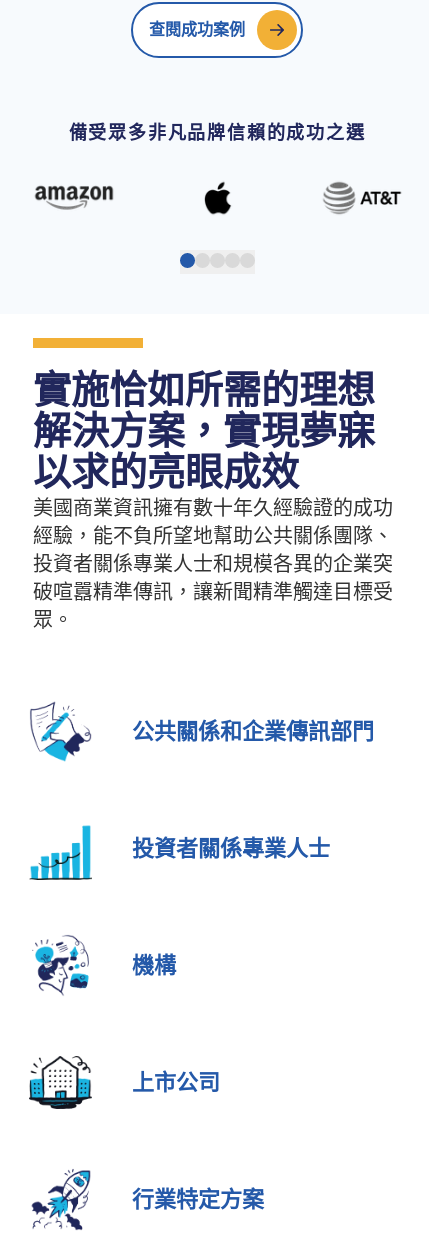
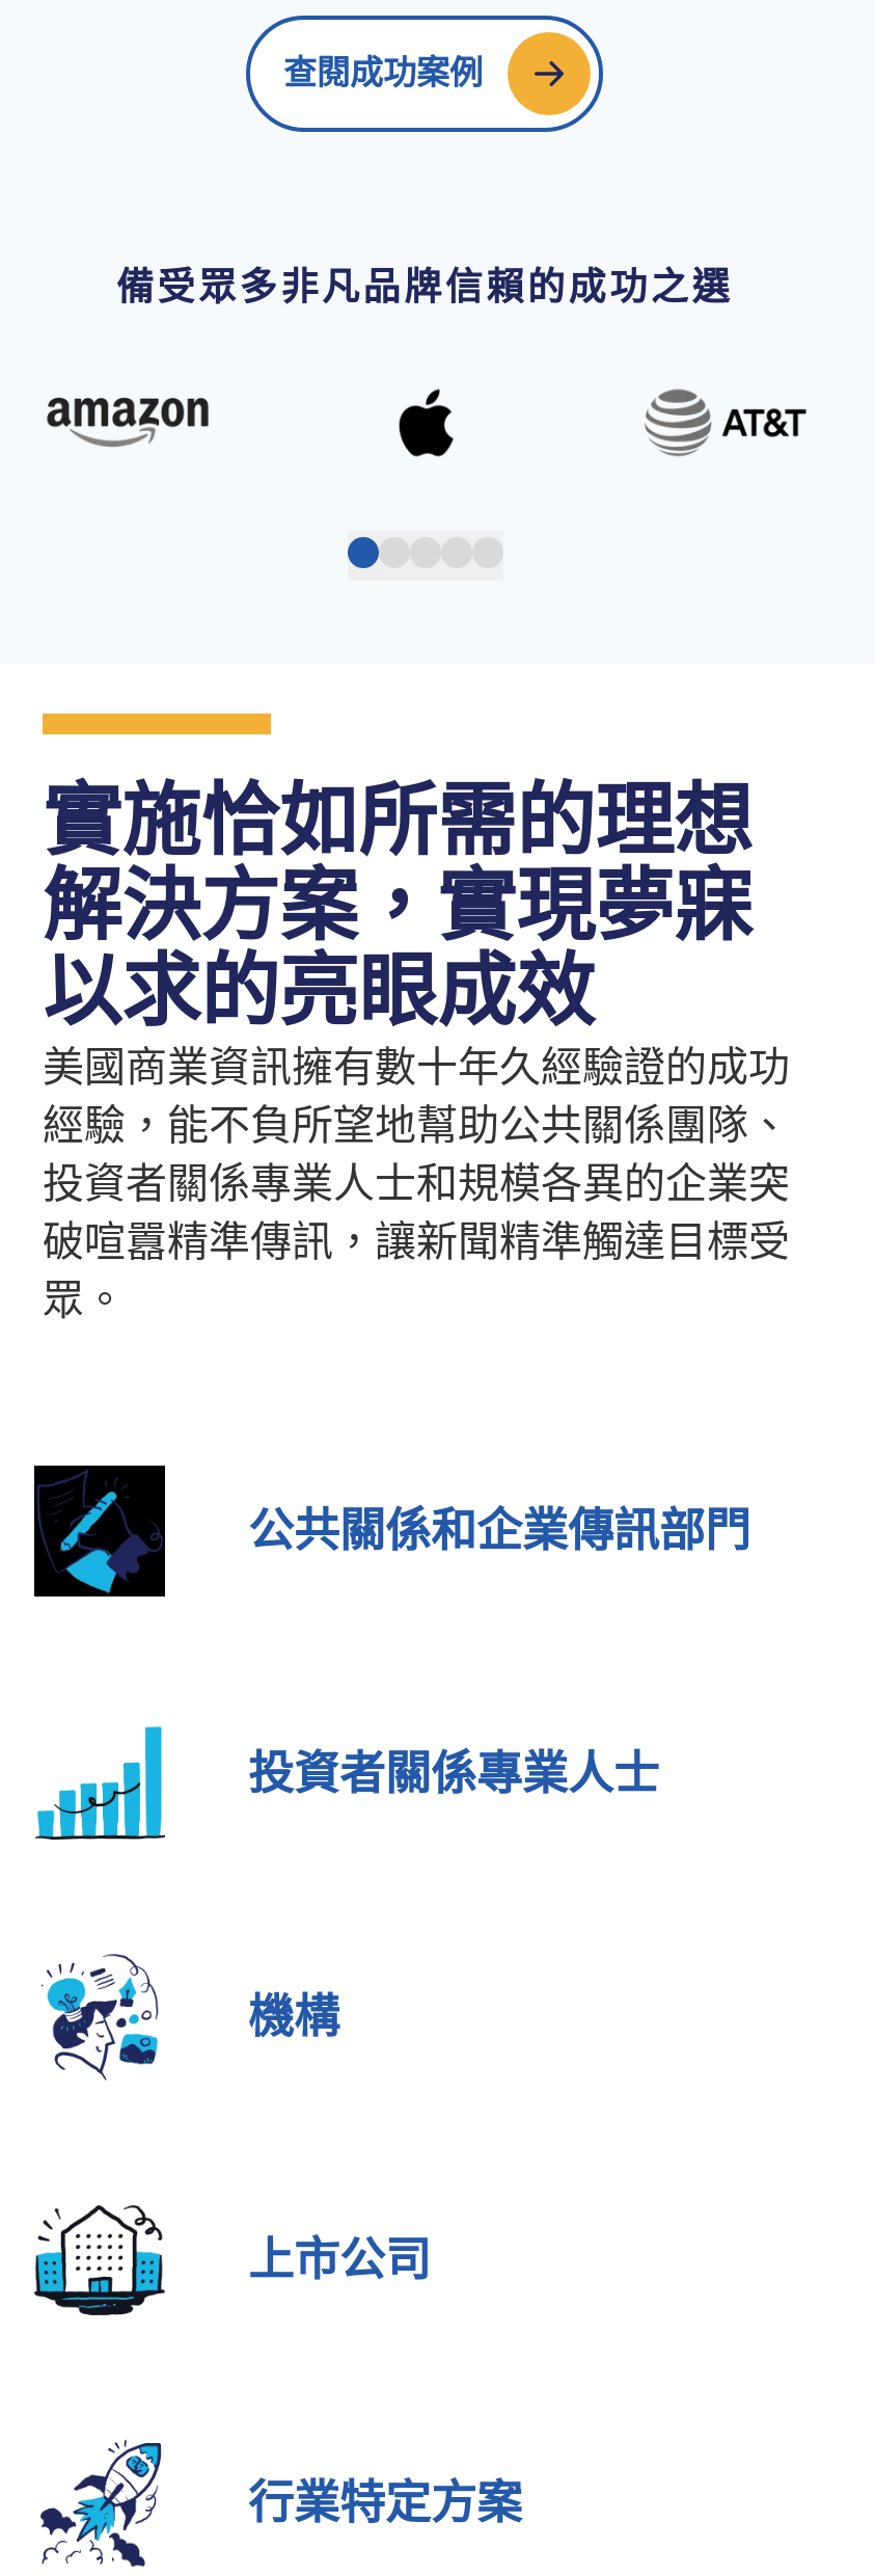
- [image]
+ [image]
